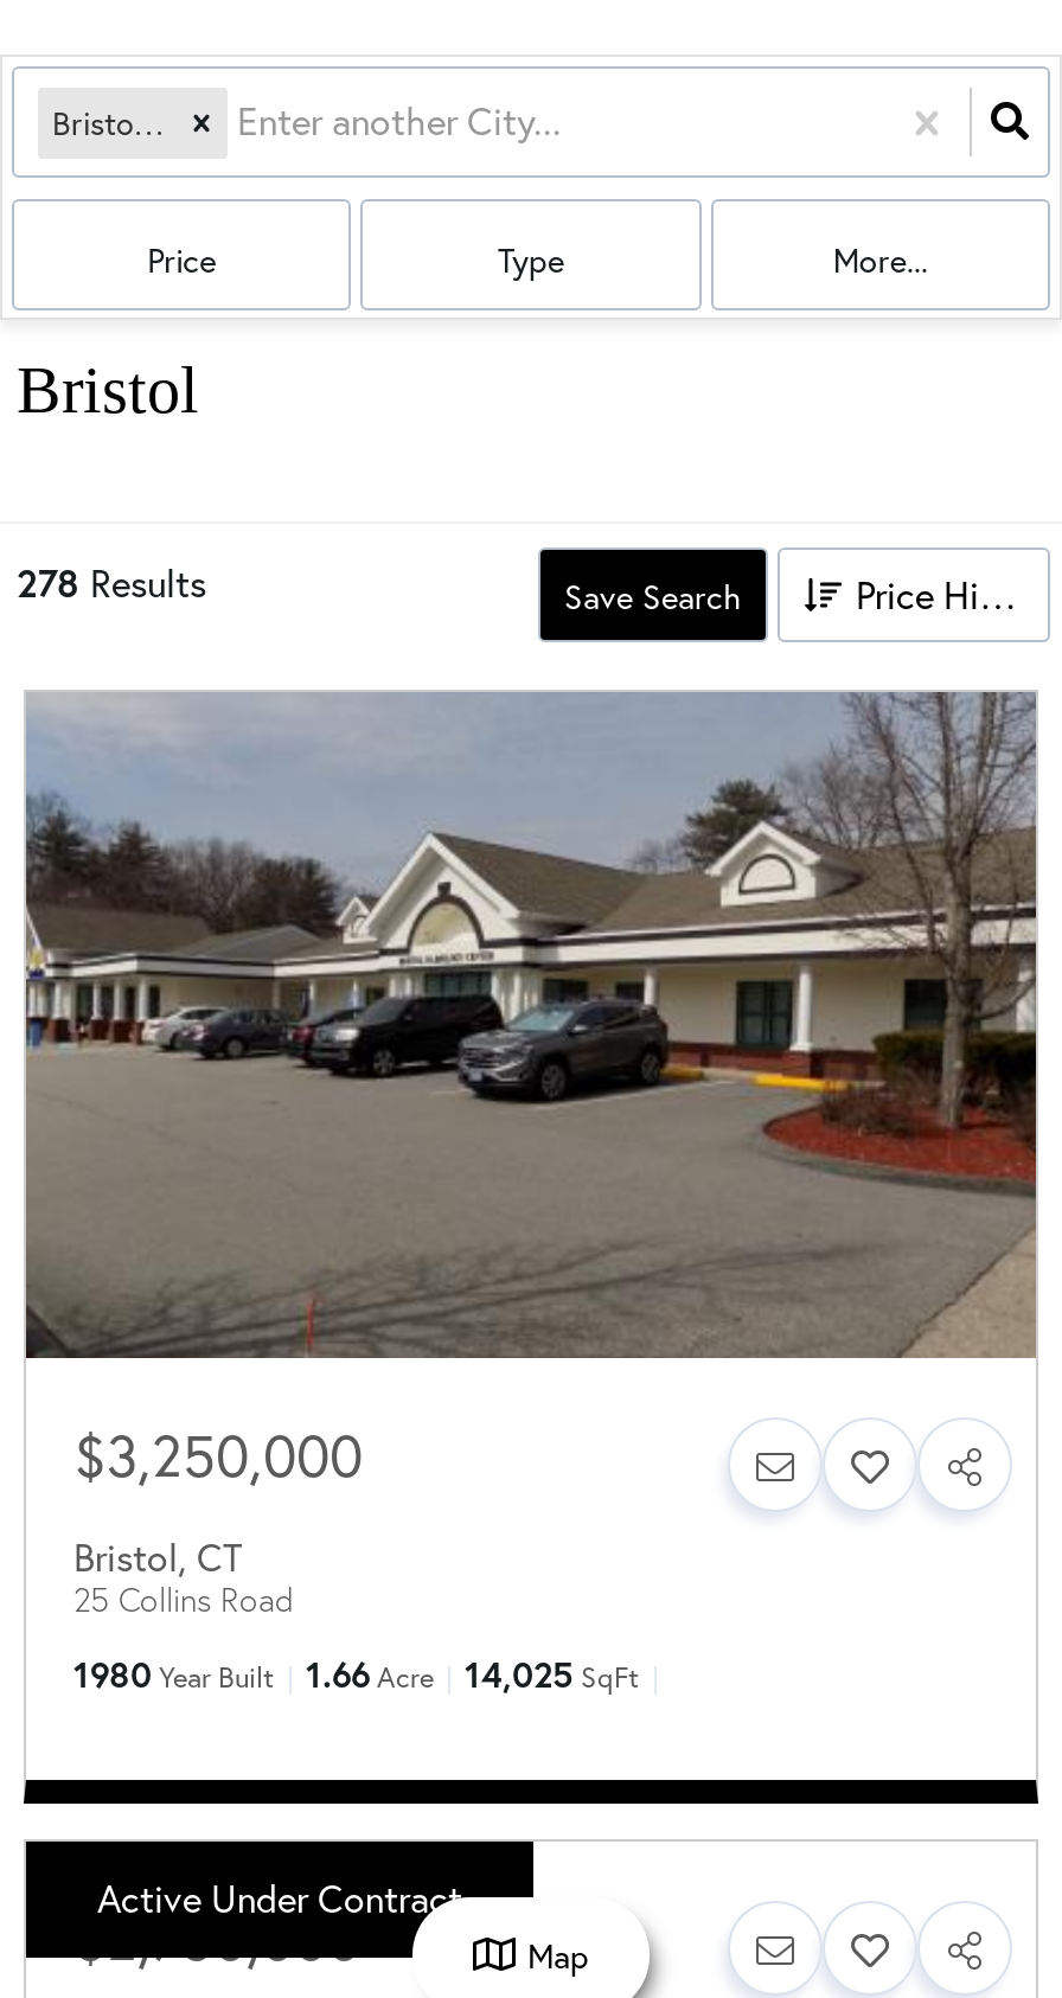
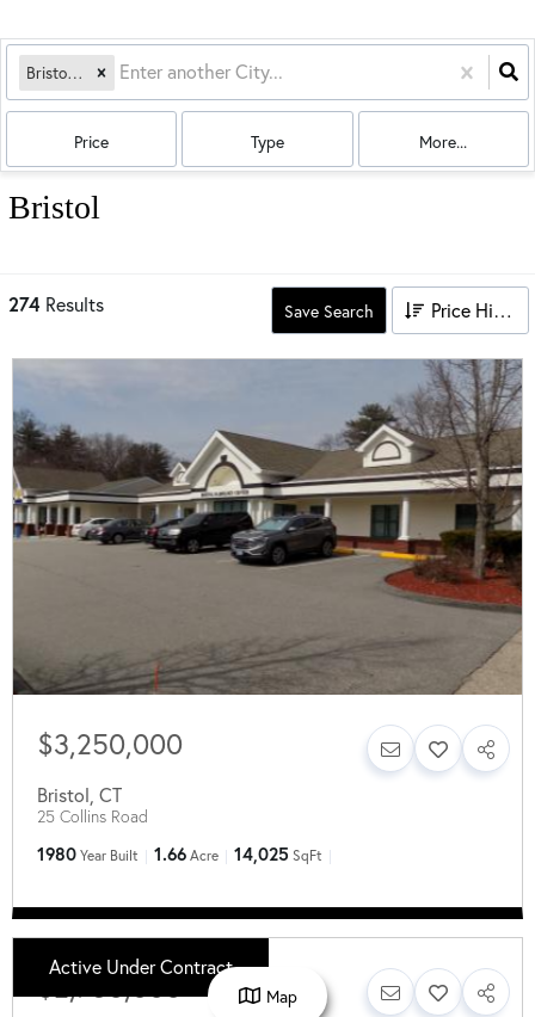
- 278 Results
+ 274 Results
